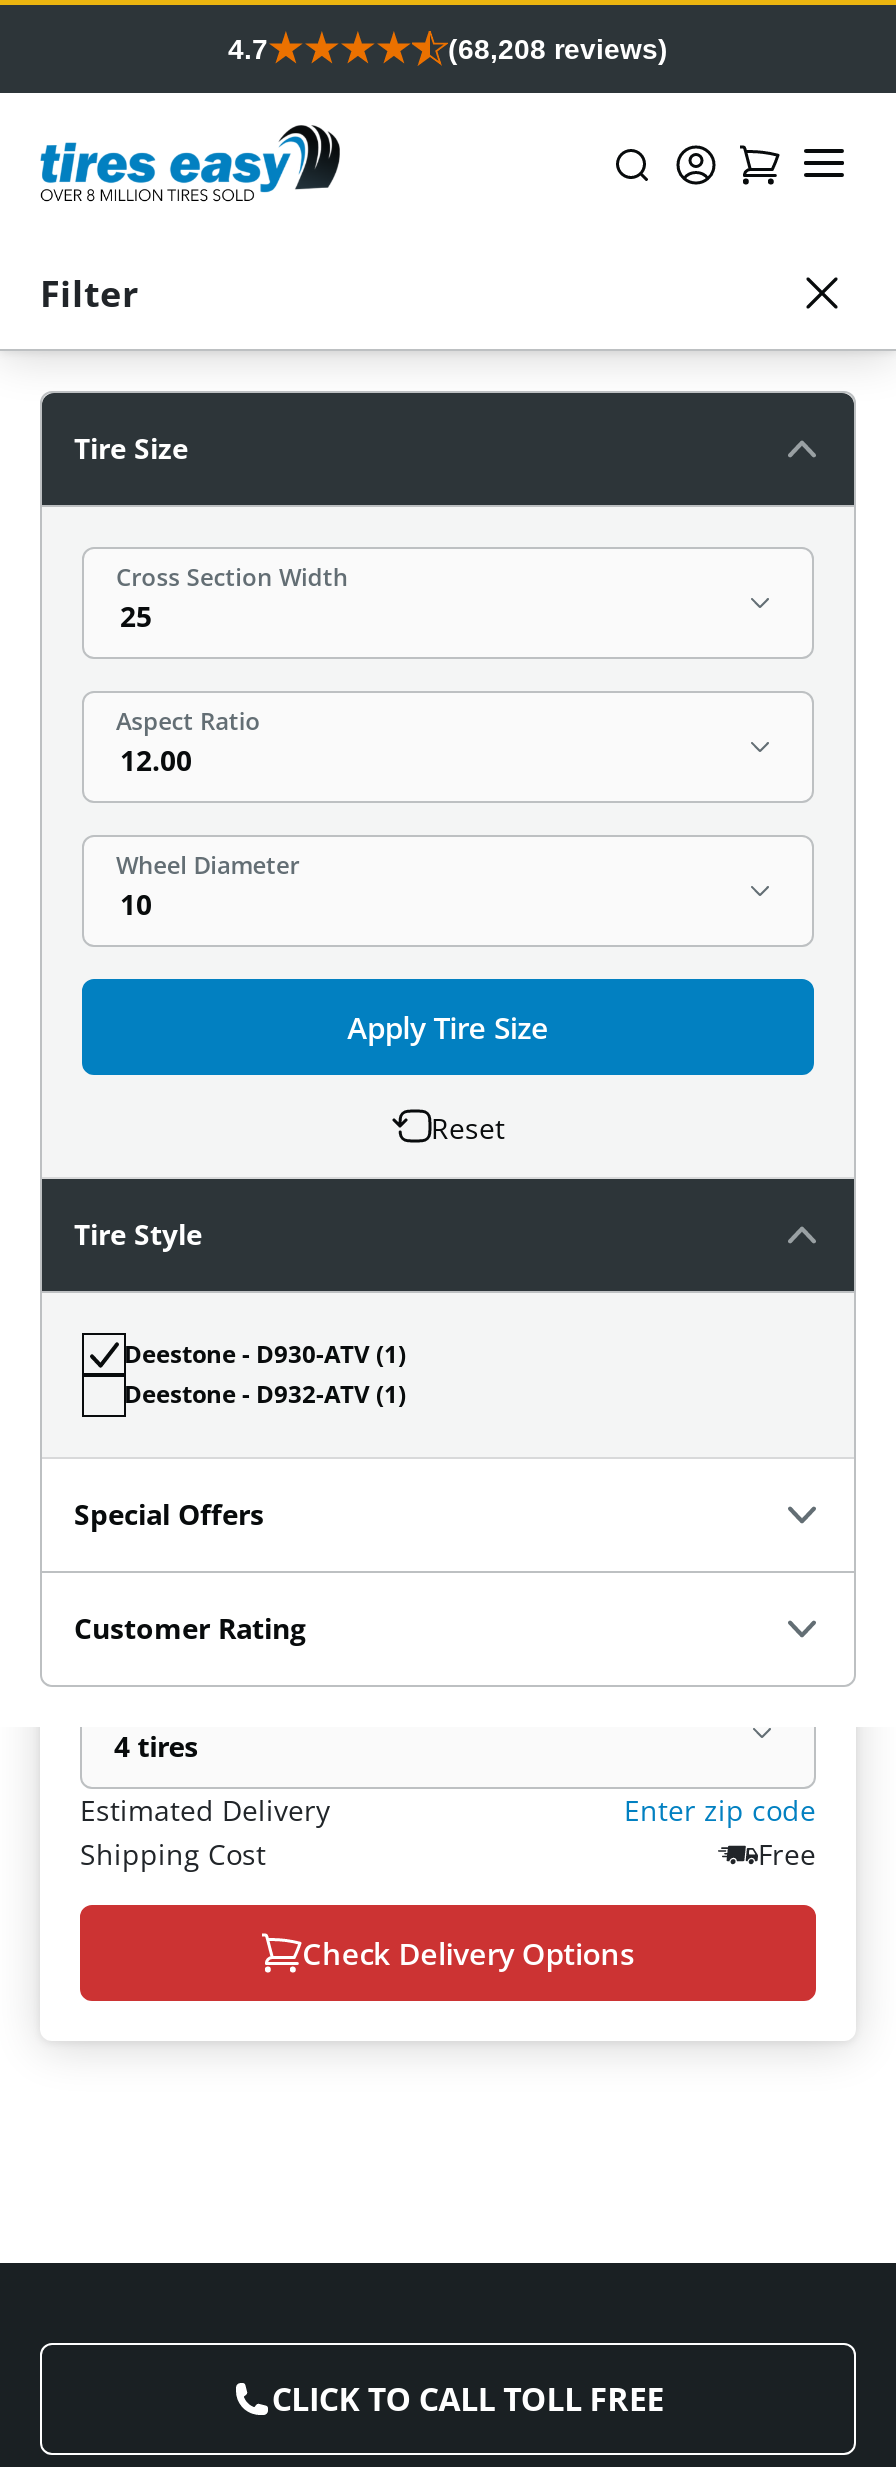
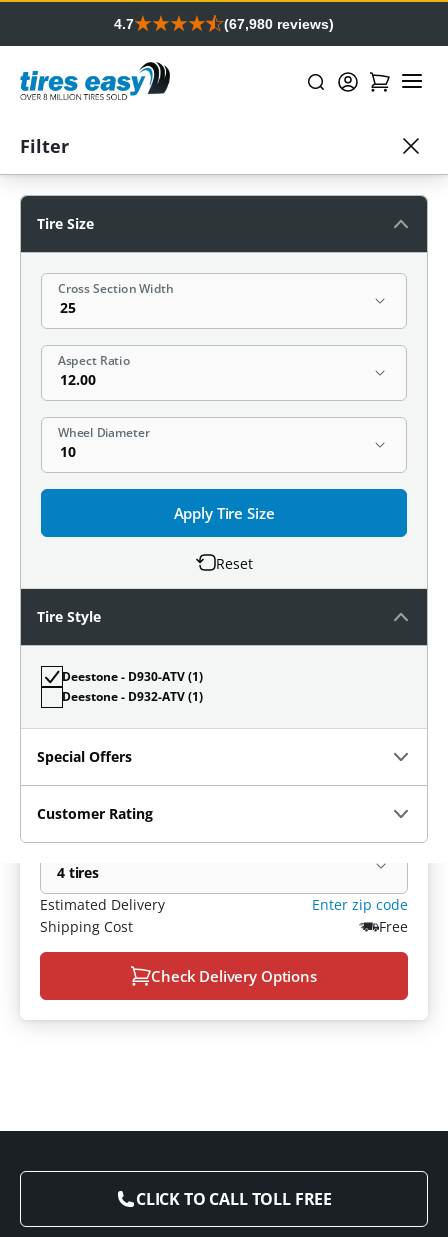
- (68,208 reviews)
+ (67,980 reviews)
